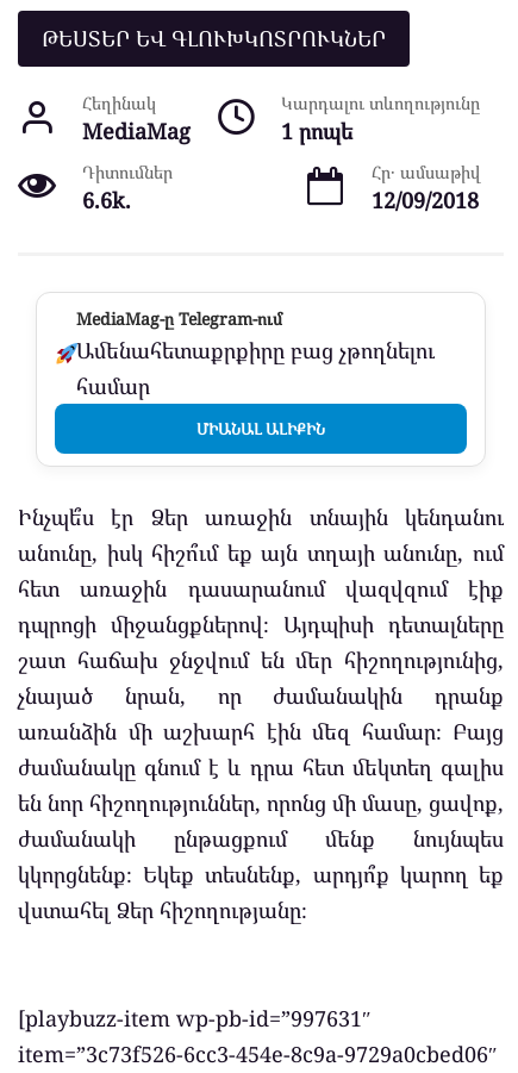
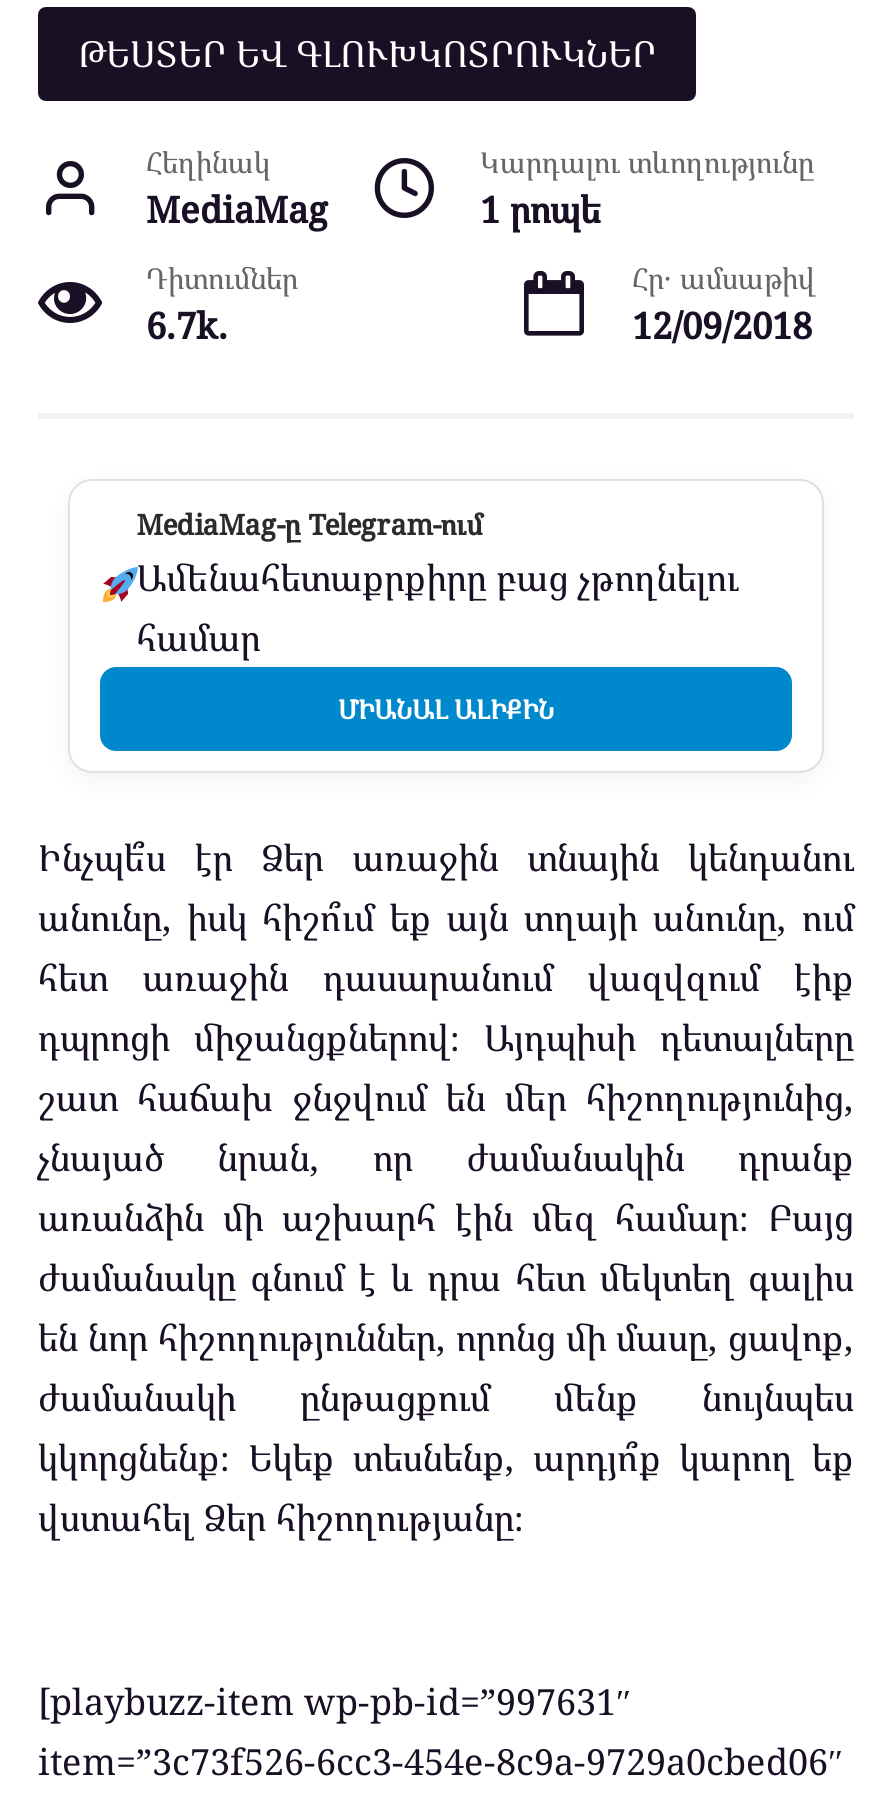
- 6.6k.
+ 6.7k.
